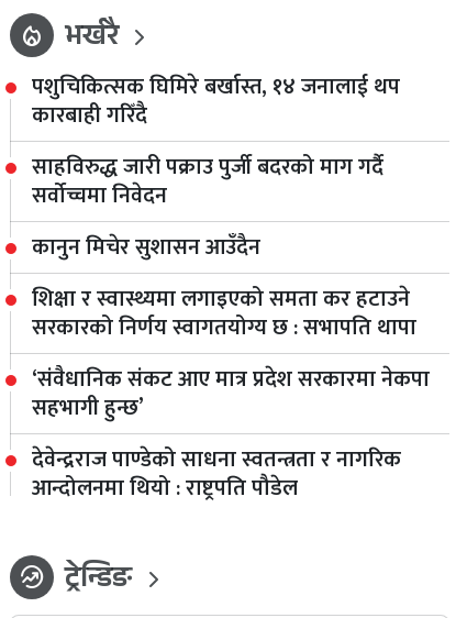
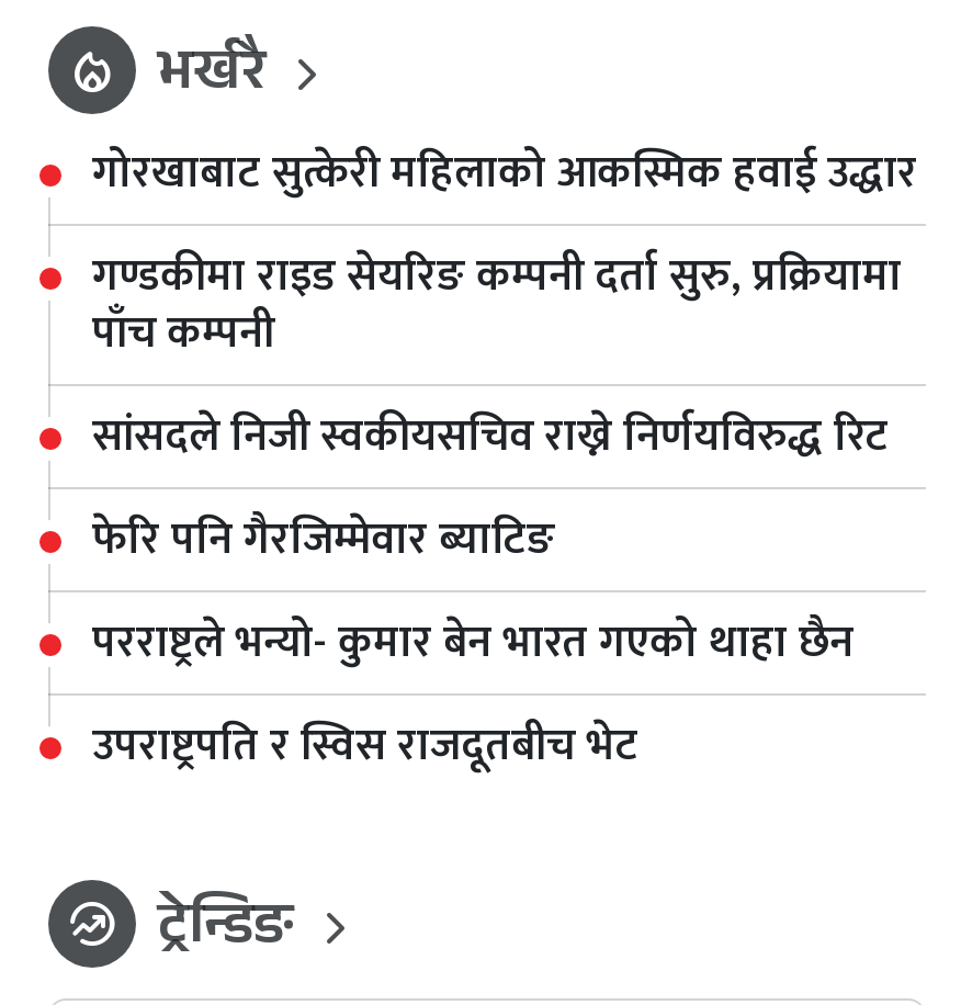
- पशुचिकित्सक घिमिरे बर्खास्त‚ १४ जनालाई थप
- कारबाही गरिँदै
- साहविरुद्ध जारी पक्राउ पुर्जी बदरको माग गर्दै
- सर्वोच्चमा निवेदन
- कानुन मिचेर सुशासन आउँदैन
- शिक्षा र स्वास्थ्यमा लगाइएको समता कर हटाउने
- सरकारको निर्णय स्वागतयोग्य छ : सभापति थापा
- ‘संवैधानिक संकट आए मात्र प्रदेश सरकारमा नेकपा
- सहभागी हुन्छ’
- देवेन्द्रराज पाण्डेको साधना स्वतन्त्रता र नागरिक
- आन्दोलनमा थियो : राष्ट्रपति पौडेल
+ गोरखाबाट सुत्केरी महिलाको आकस्मिक हवाई उद्धार
+ गण्डकीमा राइड सेयरिङ कम्पनी दर्ता सुरु, प्रक्रियामा
+ पाँच कम्पनी
+ सांसदले निजी स्वकीयसचिव राख्ने निर्णयविरुद्ध रिट
+ फेरि पनि गैरजिम्मेवार ब्याटिङ
+ परराष्ट्रले भन्यो- कुमार बेन भारत गएको थाहा छैन
+ उपराष्ट्रपति र स्विस राजदूतबीच भेट
